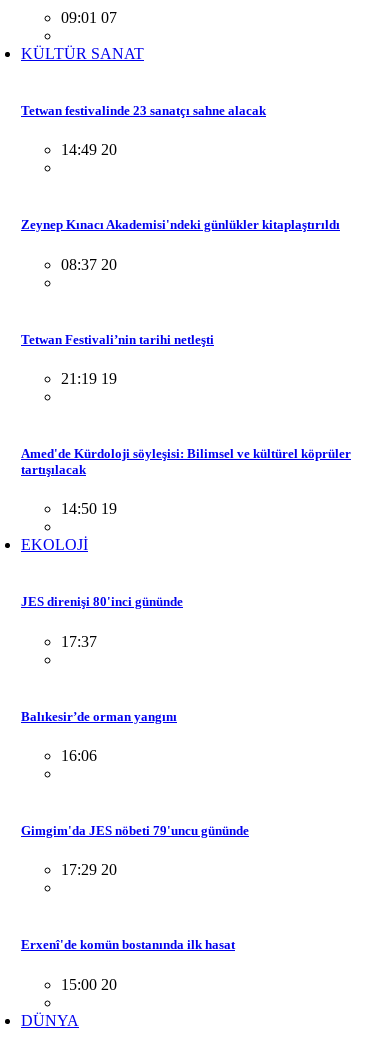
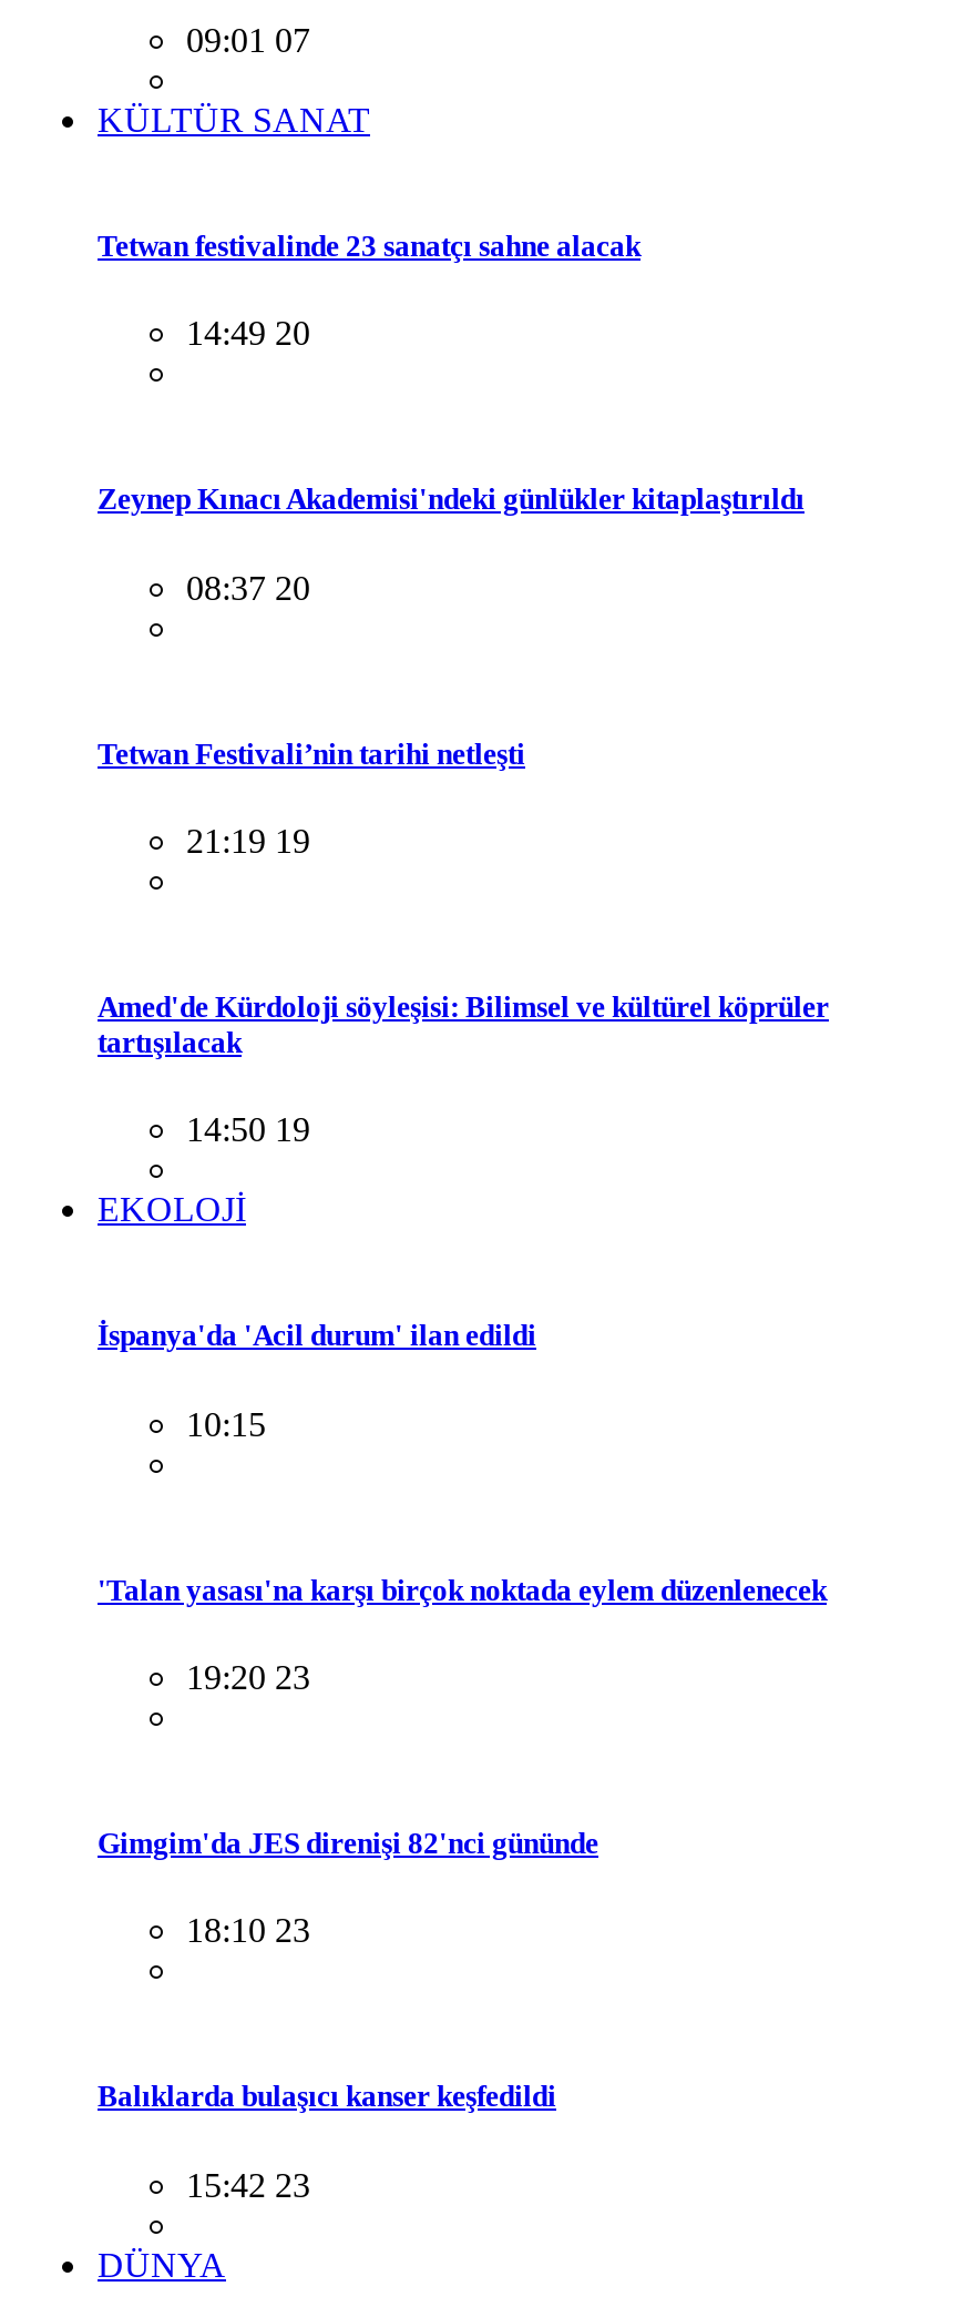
- JES direnişi 80'inci gününde
+ İspanya'da 'Acil durum' ilan edildi

- 17:37
+ 10:15

- Balıkesir’de orman yangını
+ 'Talan yasası'na karşı birçok noktada eylem düzenlenecek

- 16:06
+ 19:20 23

- Gimgim'da JES nöbeti 79'uncu gününde
+ Gimgim'da JES direnişi 82'nci gününde

- 17:29 20
+ 18:10 23

- Erxenî'de komün bostanında ilk hasat
+ Balıklarda bulaşıcı kanser keşfedildi

- 15:00 20
+ 15:42 23
